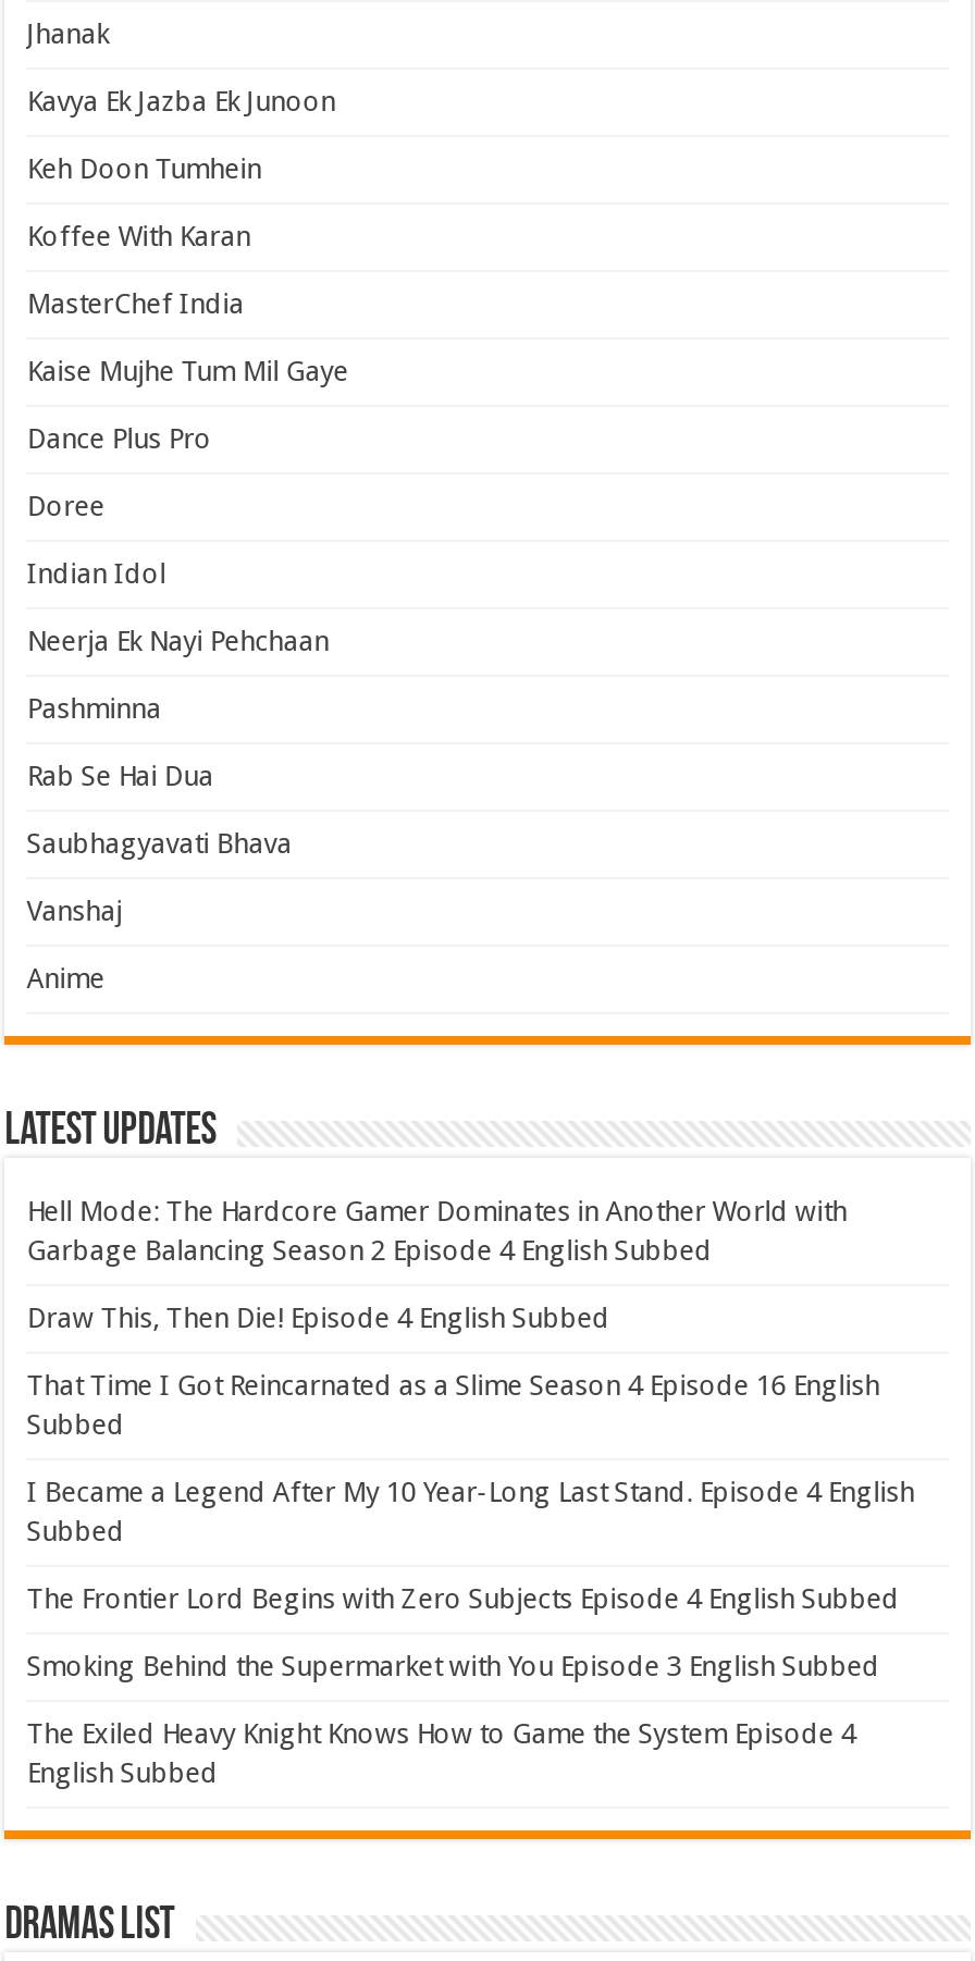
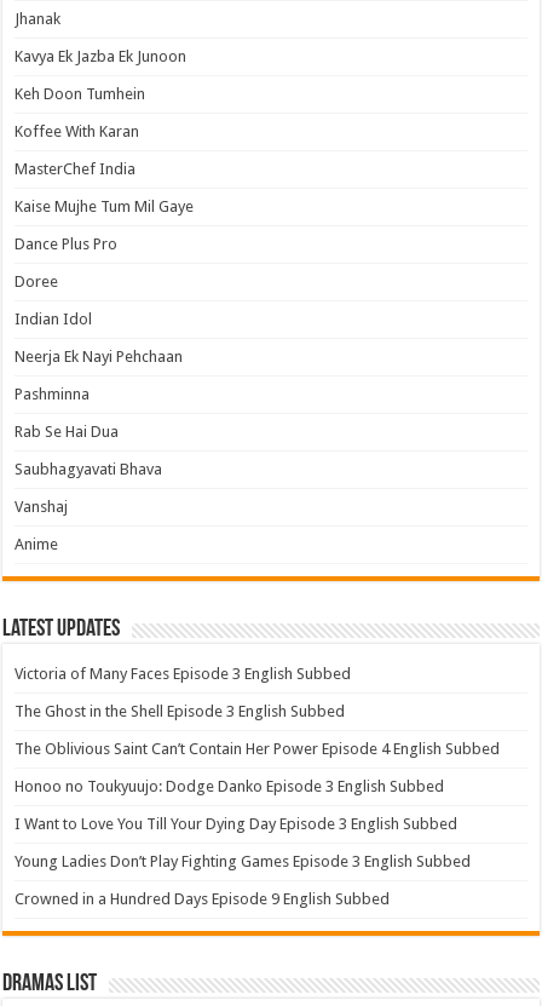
- Hell Mode: The Hardcore Gamer Dominates in Another World with
- Garbage Balancing Season 2 Episode 4 English Subbed
+ Victoria of Many Faces Episode 3 English Subbed

- Draw This, Then Die! Episode 4 English Subbed
+ The Ghost in the Shell Episode 3 English Subbed

- That Time I Got Reincarnated as a Slime Season 4 Episode 16 English
- Subbed
+ The Oblivious Saint Can’t Contain Her Power Episode 4 English Subbed

- I Became a Legend After My 10 Year-Long Last Stand. Episode 4 English
- Subbed
+ Honoo no Toukyuujo: Dodge Danko Episode 3 English Subbed

- The Frontier Lord Begins with Zero Subjects Episode 4 English Subbed
+ I Want to Love You Till Your Dying Day Episode 3 English Subbed

- Smoking Behind the Supermarket with You Episode 3 English Subbed
+ Young Ladies Don’t Play Fighting Games Episode 3 English Subbed

- The Exiled Heavy Knight Knows How to Game the System Episode 4
- English Subbed
+ Crowned in a Hundred Days Episode 9 English Subbed
